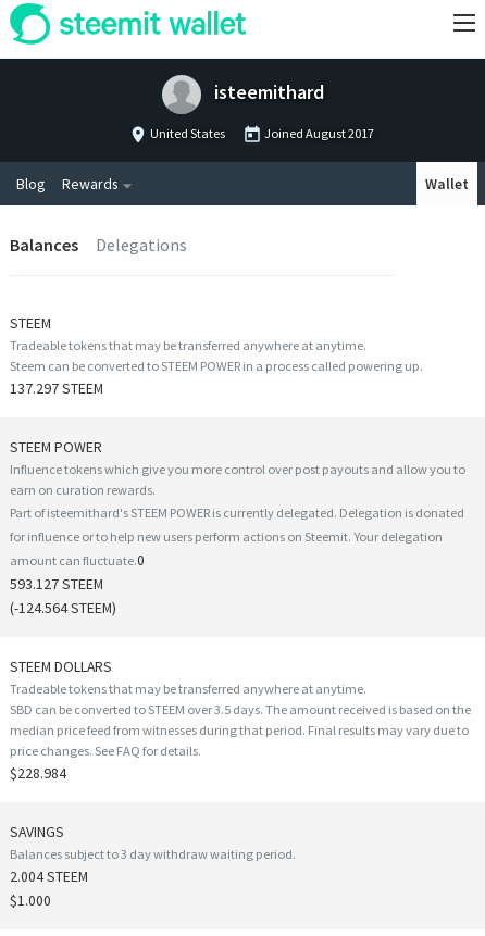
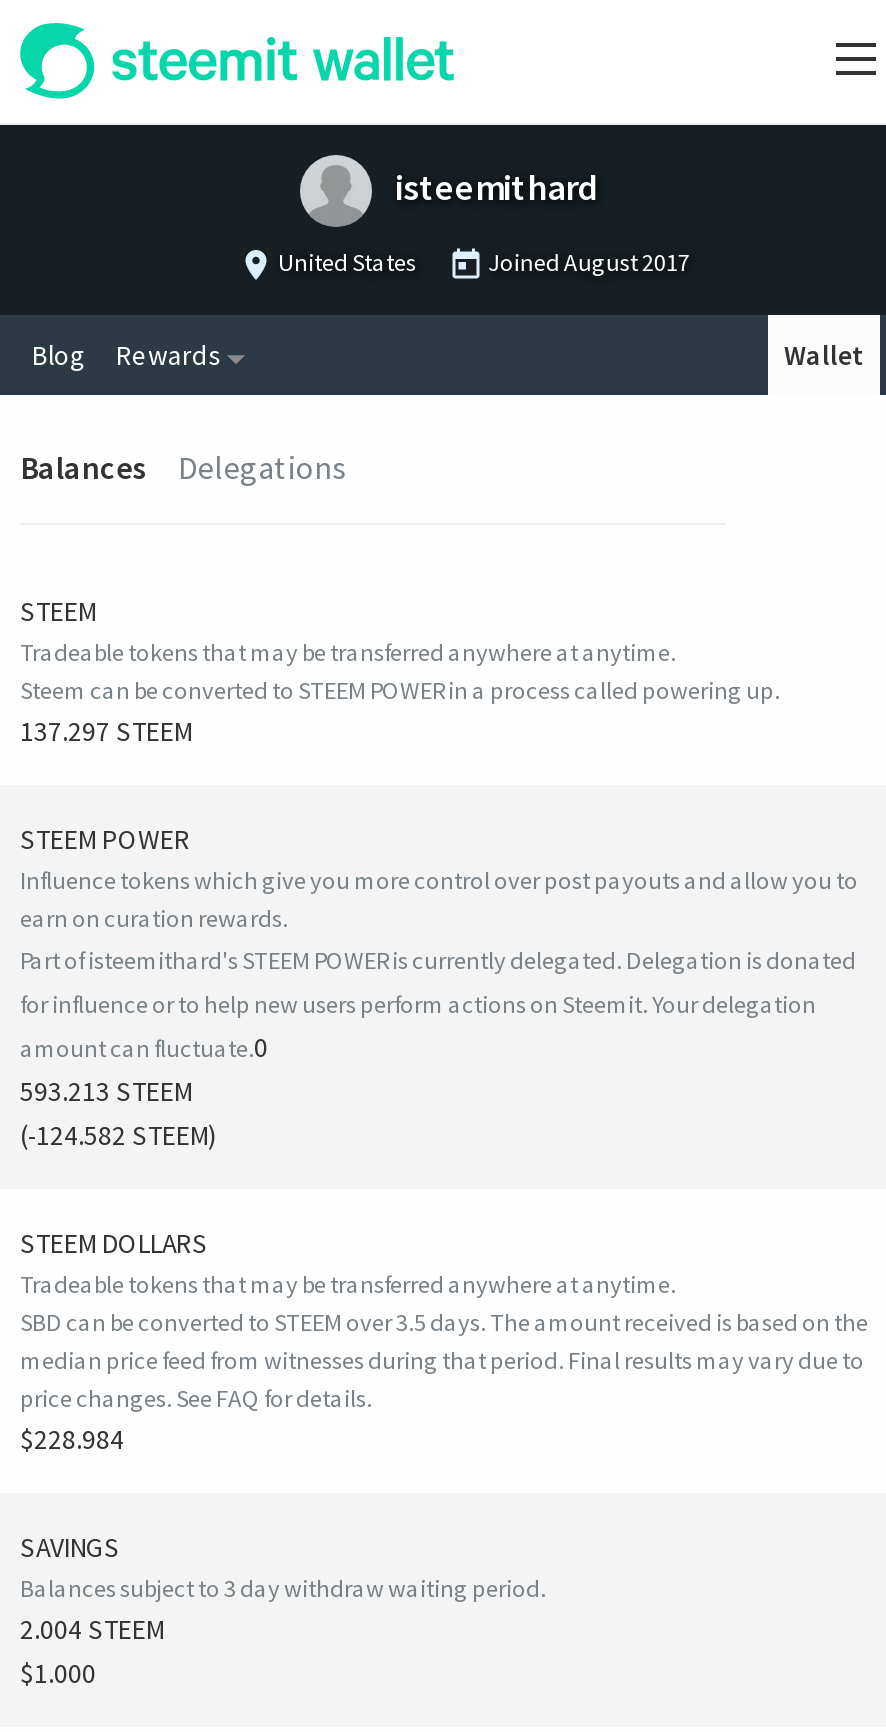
- 593.127 STEEM
+ 593.213 STEEM

- (-124.564 STEEM)
+ (-124.582 STEEM)
